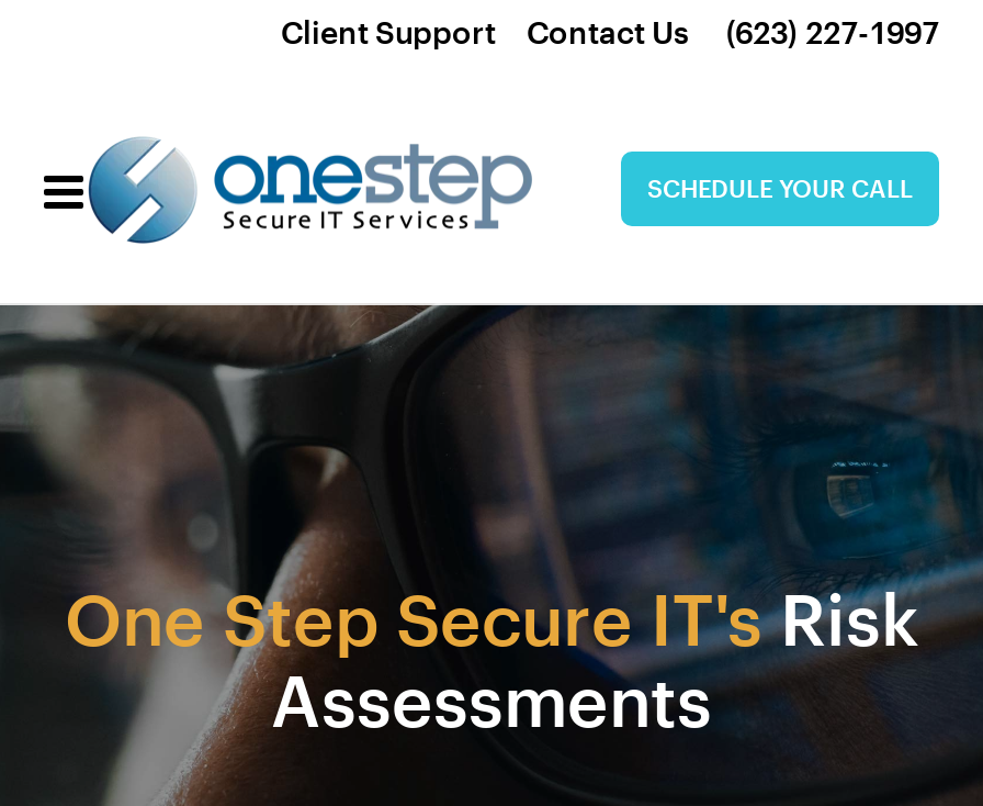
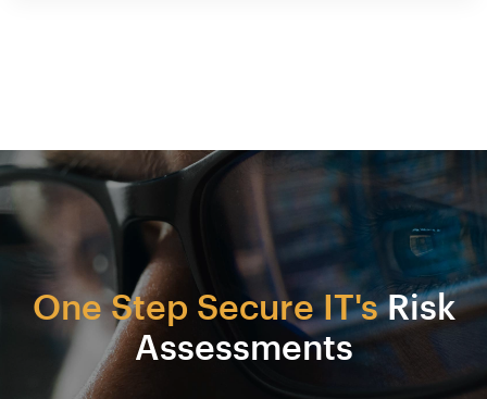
- Client Support
- Contact Us
- (623) 227-1997

- [image]

- [image]

- SCHEDULE YOUR CALL
